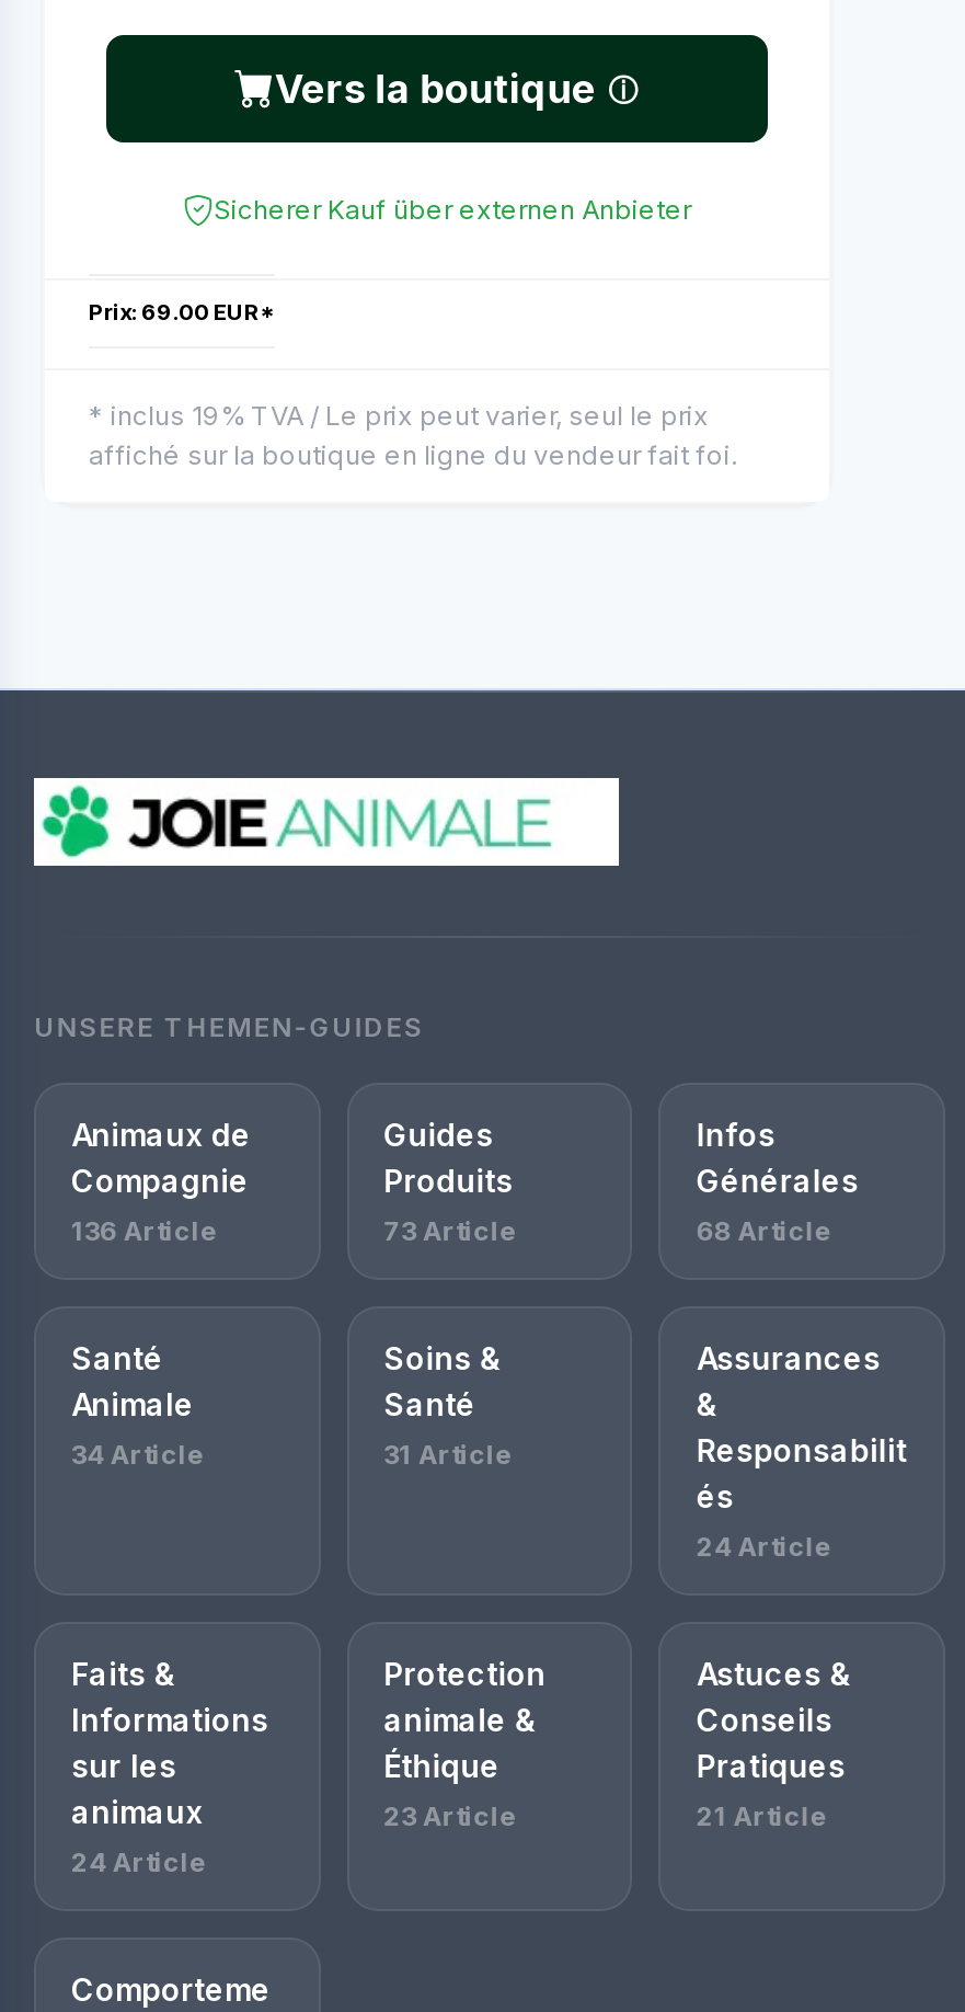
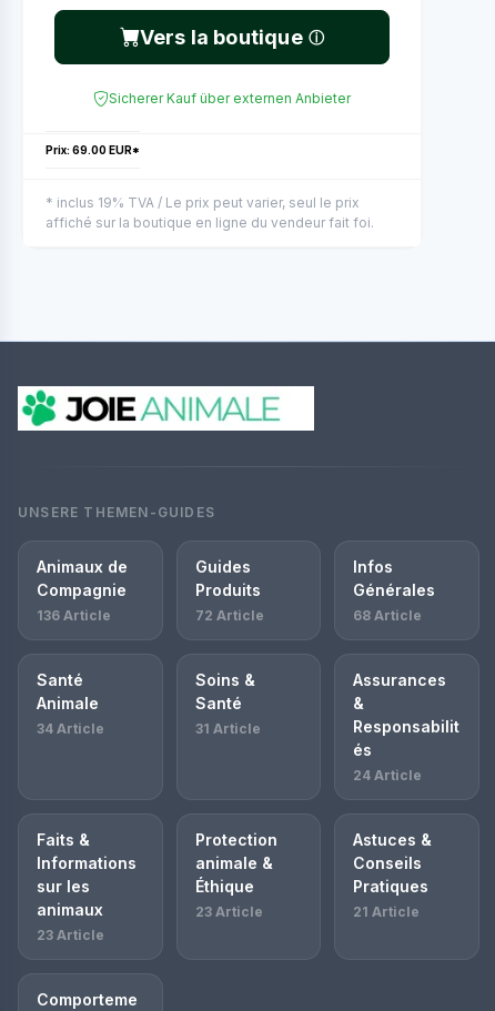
- 73 Article
+ 72 Article

- 24 Article
+ 23 Article
